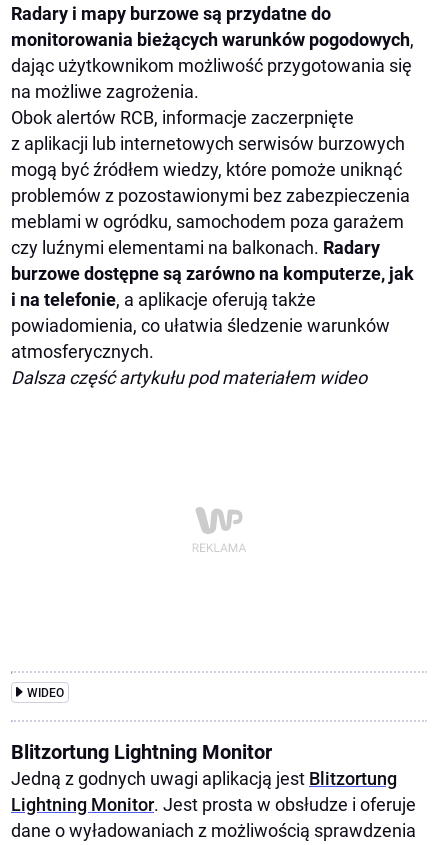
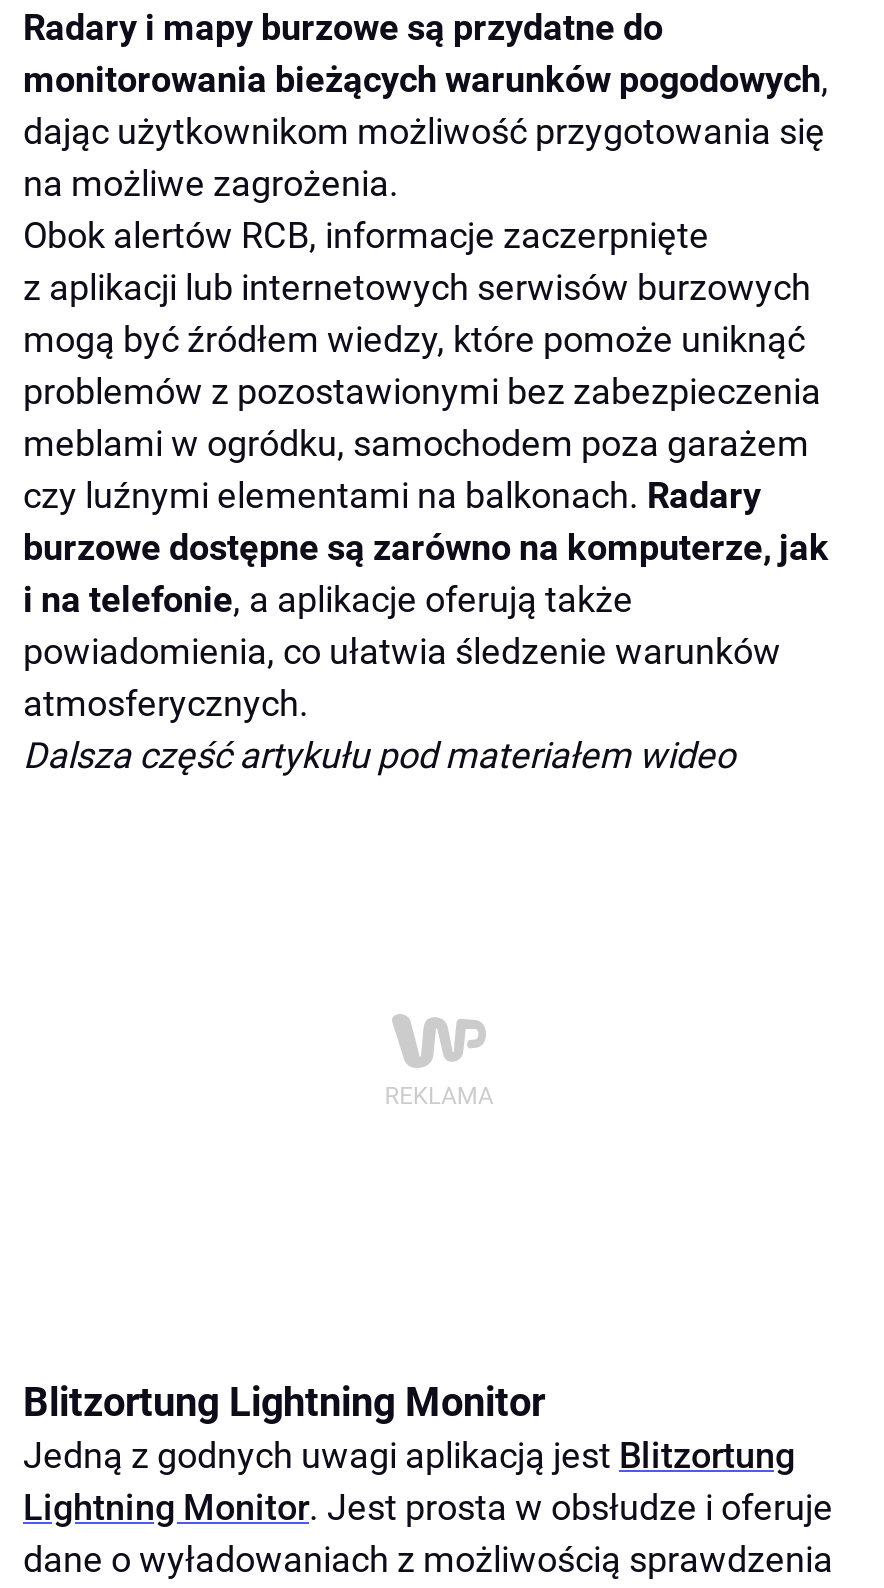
- WIDEO
